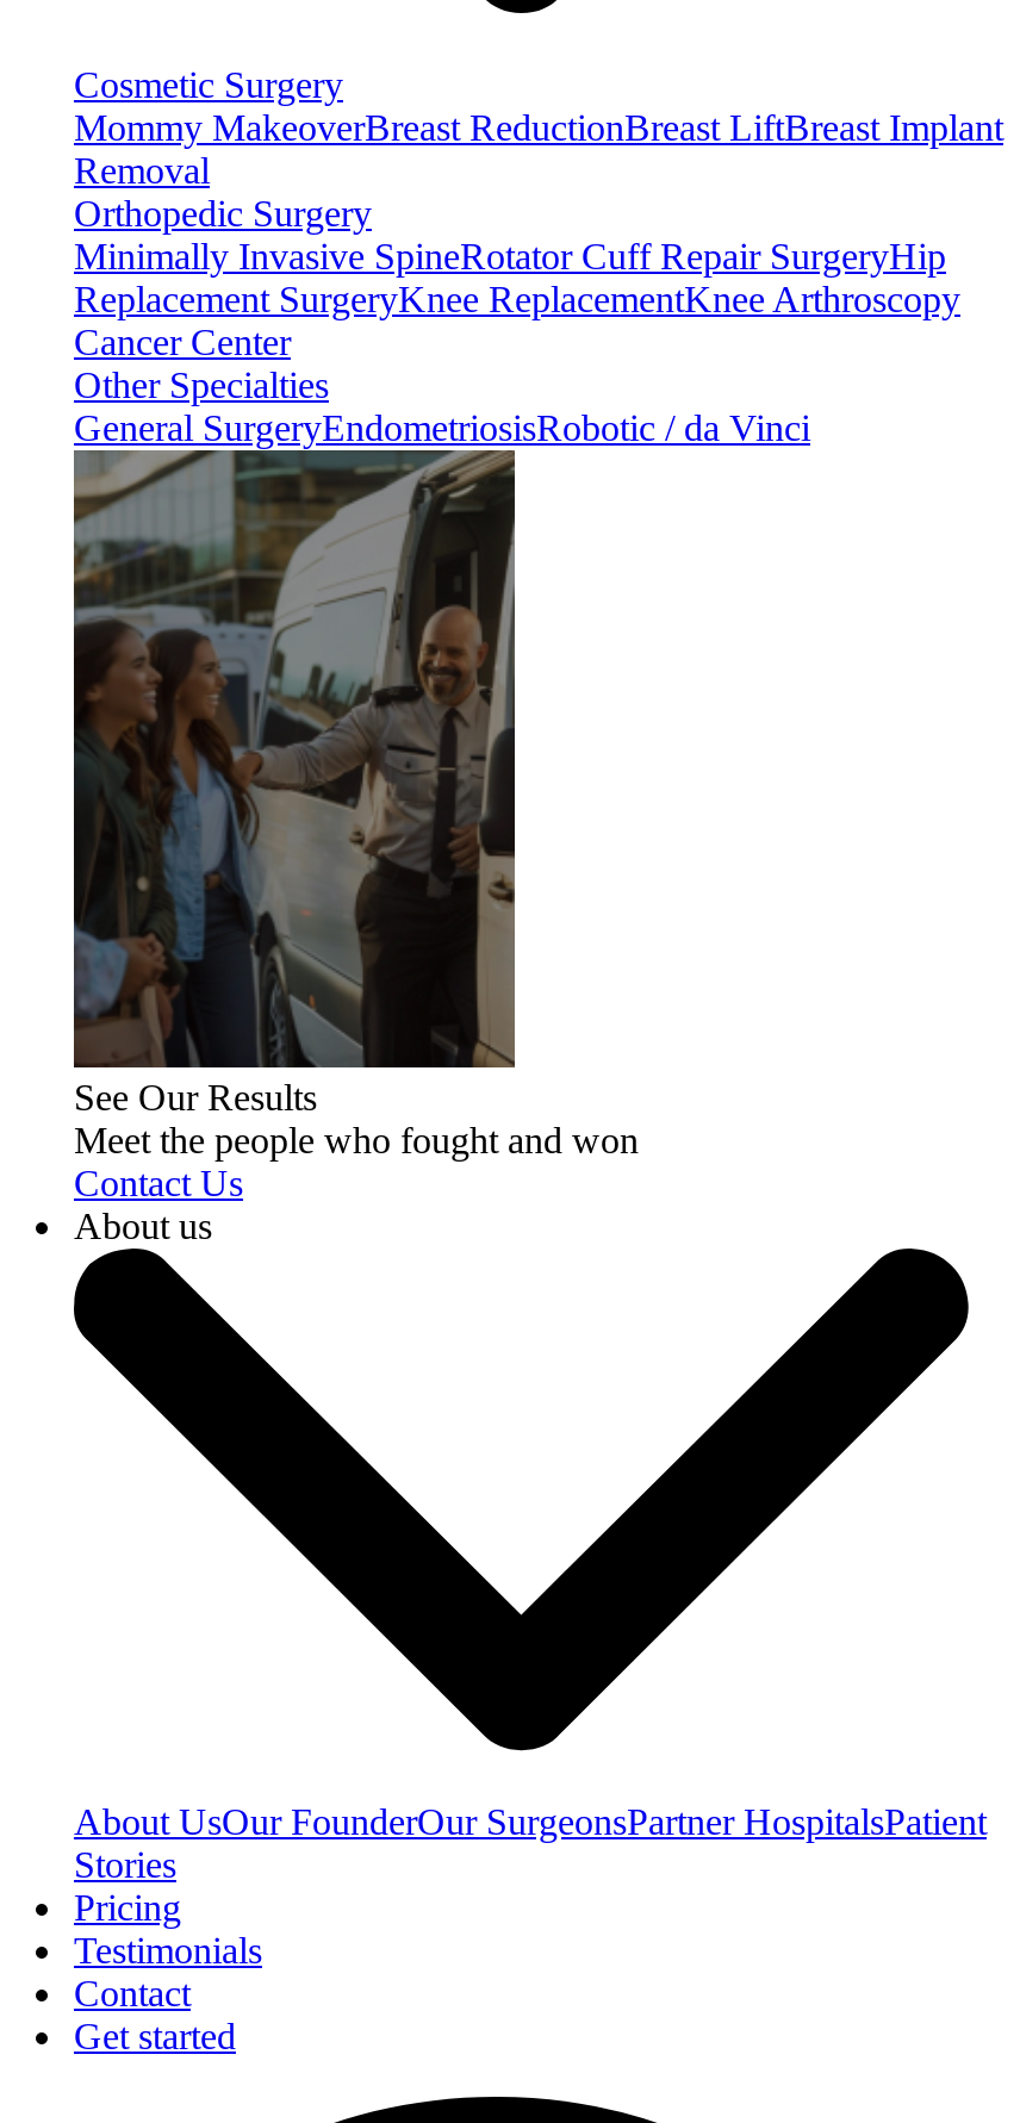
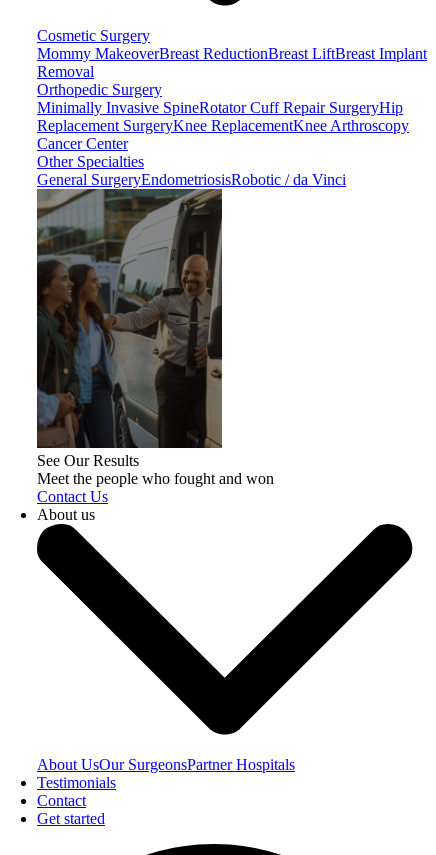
- About UsOur FounderOur SurgeonsPartner HospitalsPatient
- Stories
- Pricing
+ About UsOur SurgeonsPartner Hospitals
